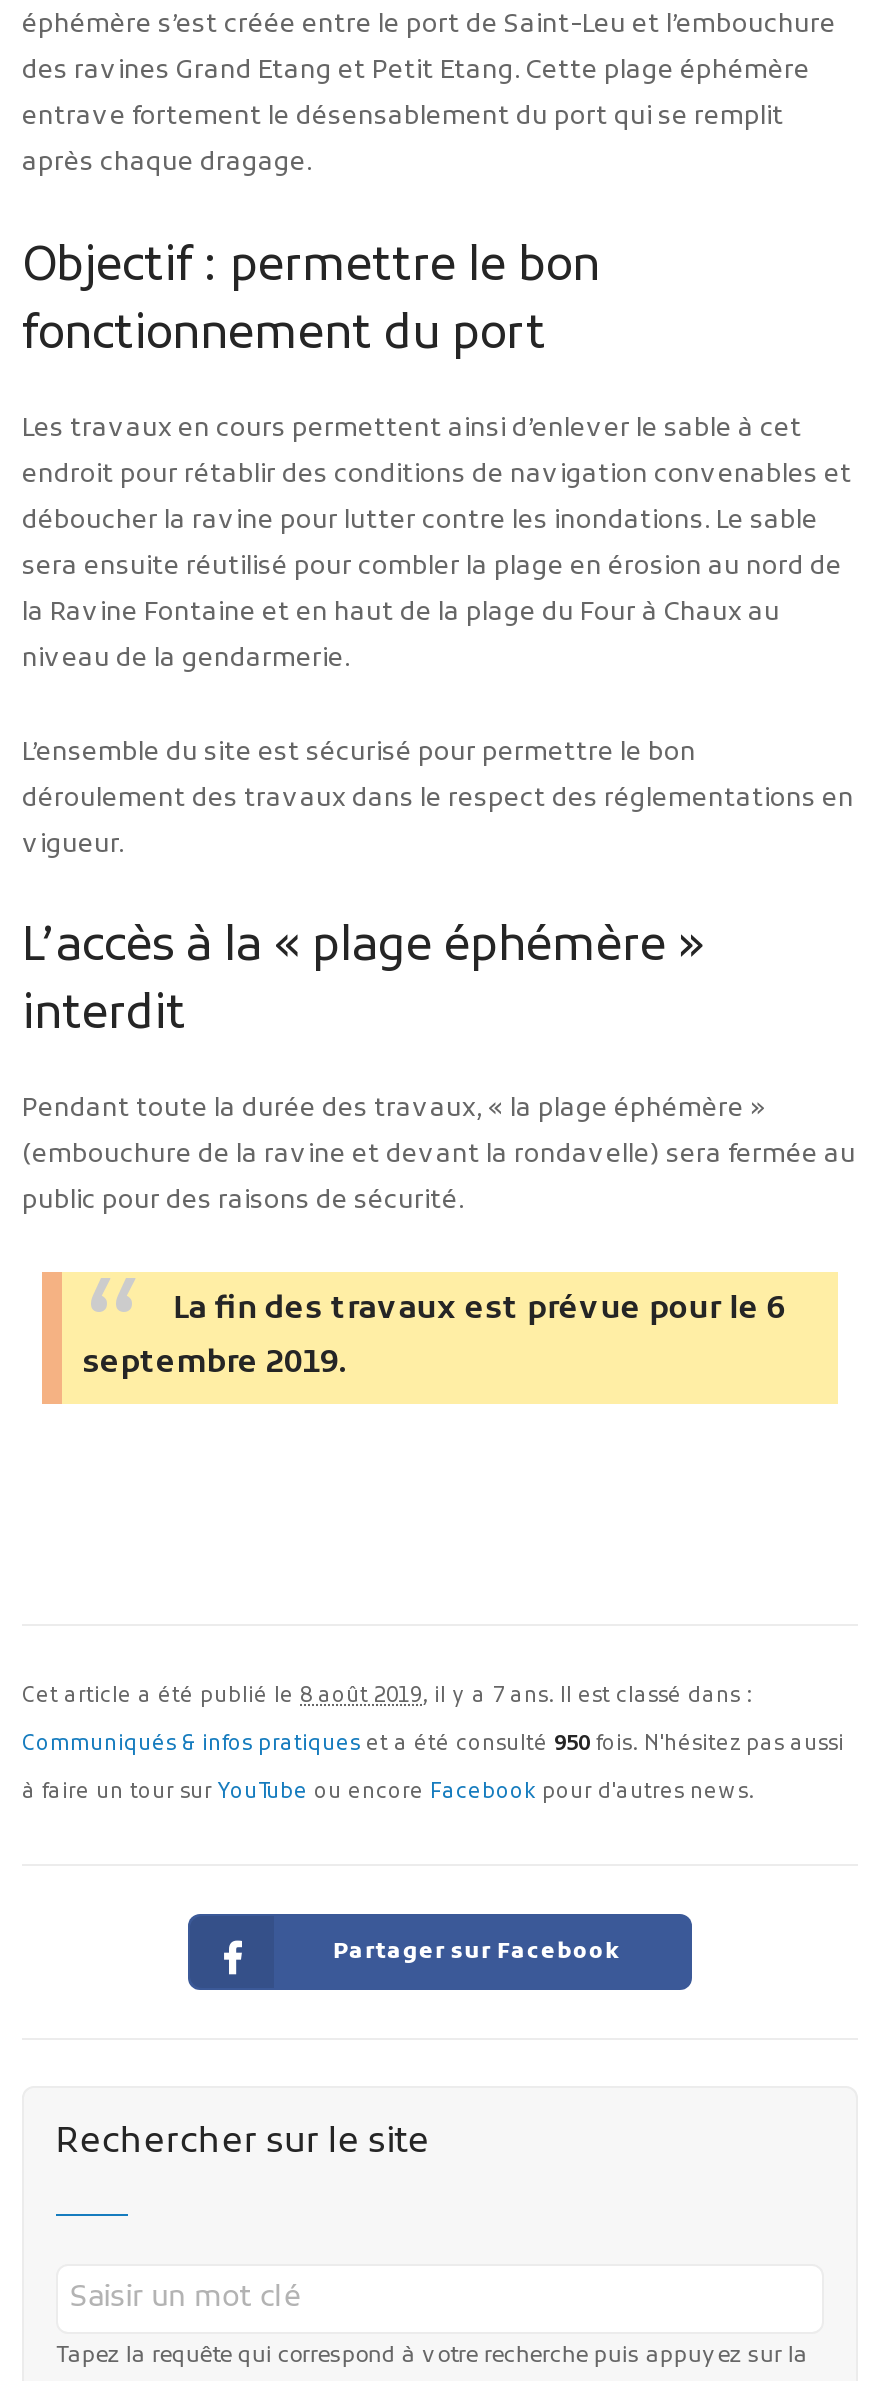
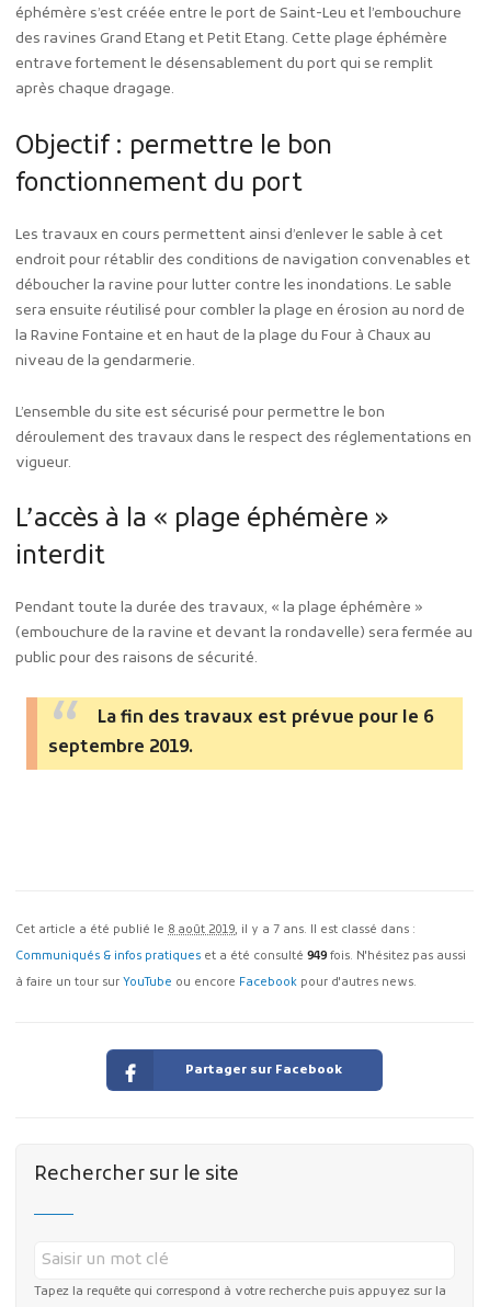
- Communiqués & infos pratiques et a été consulté 950 fois. N'hésitez pas aussi
+ Communiqués & infos pratiques et a été consulté 949 fois. N'hésitez pas aussi
